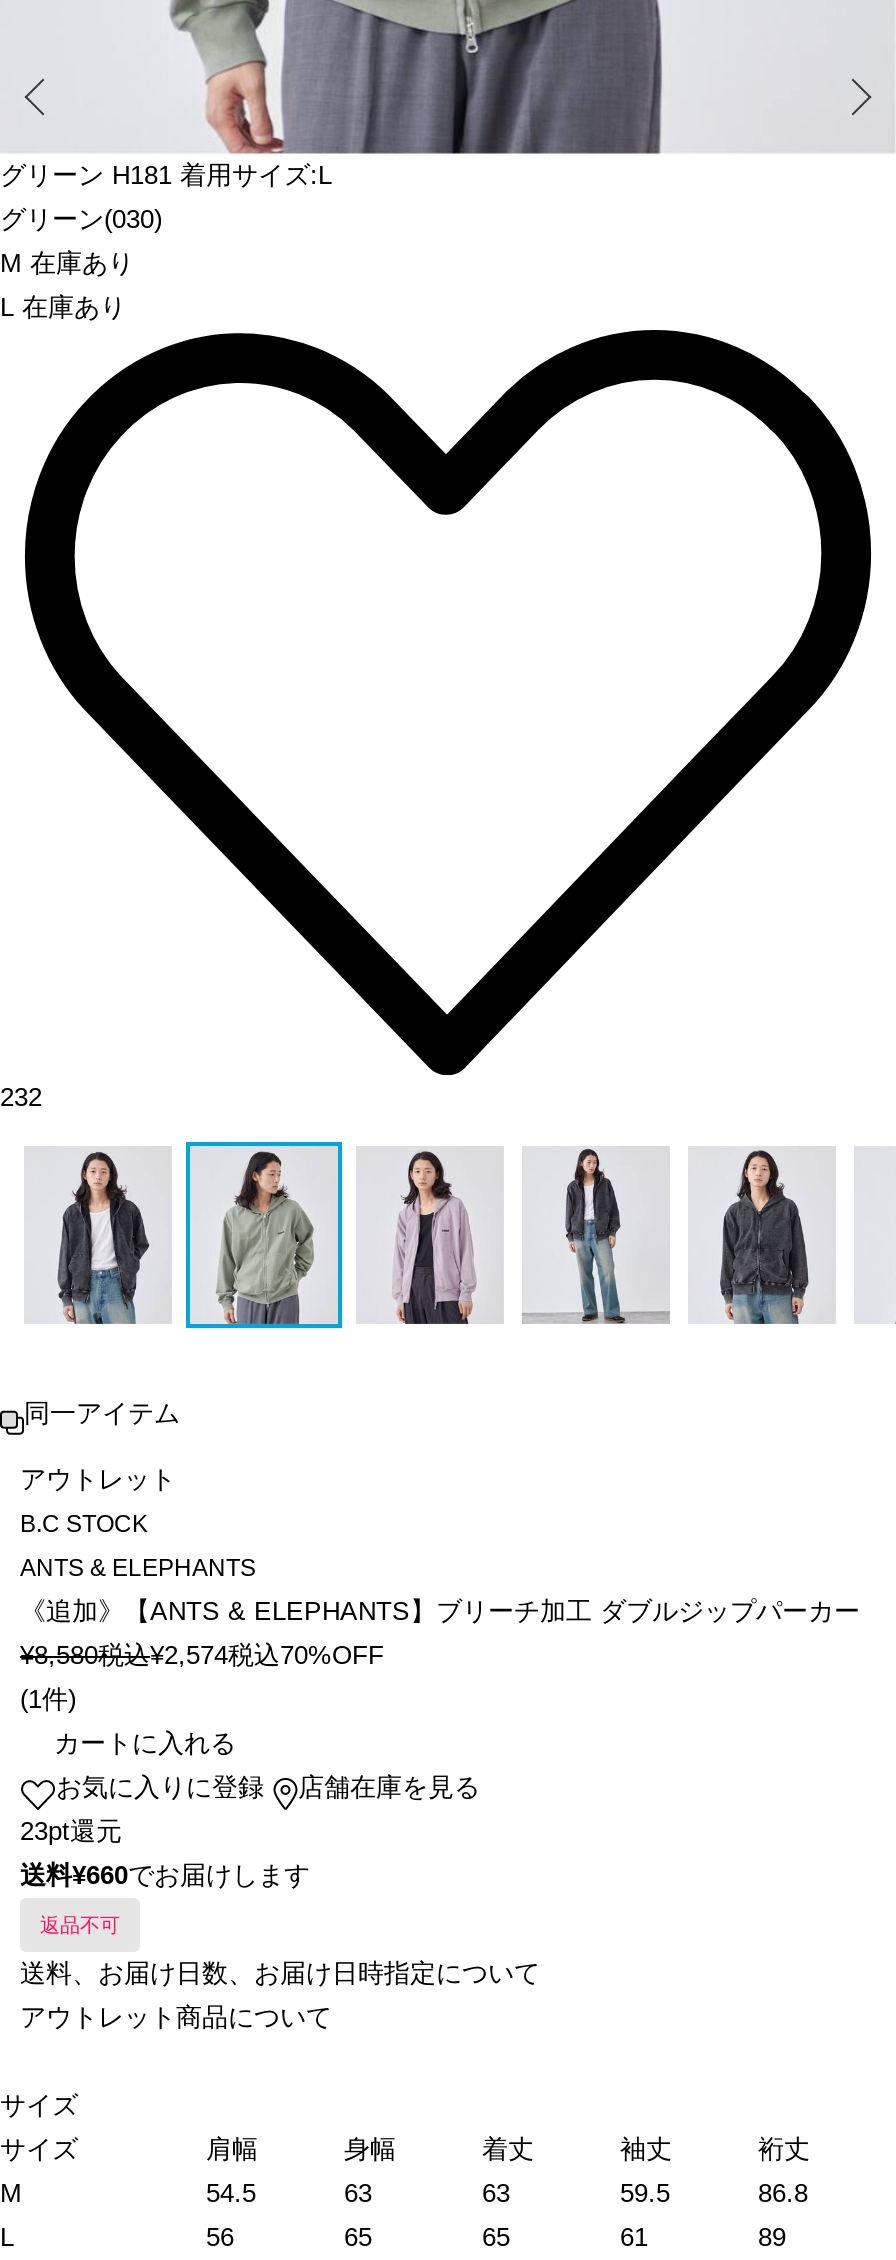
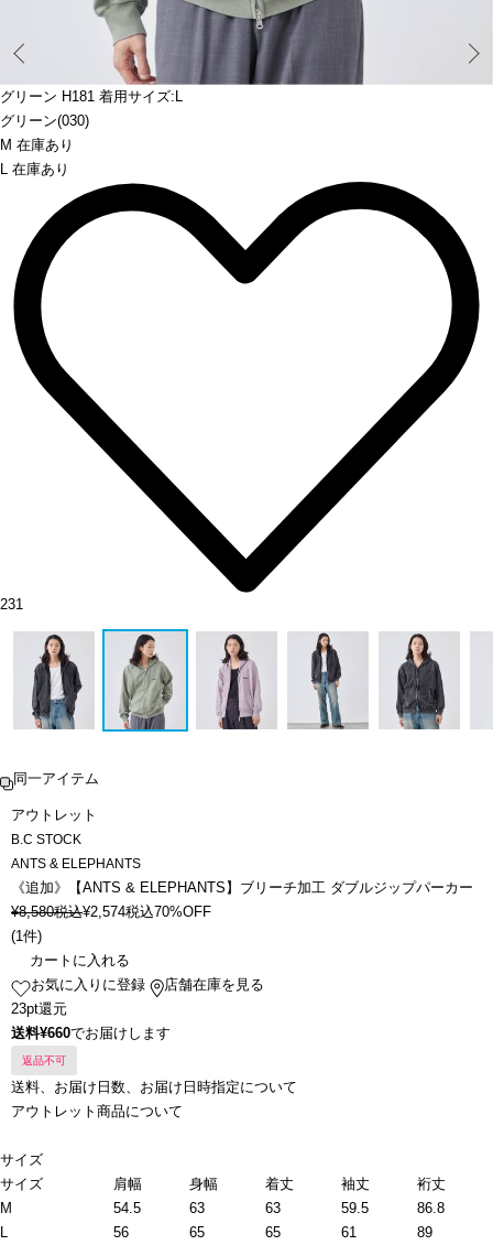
- 232
+ 231
